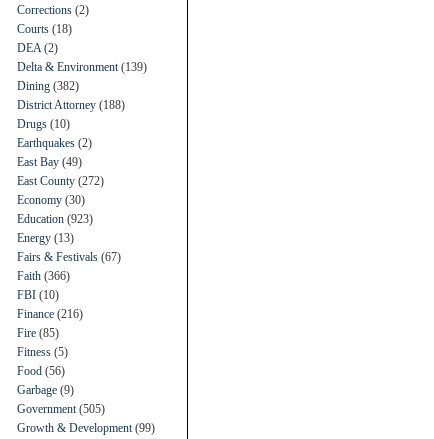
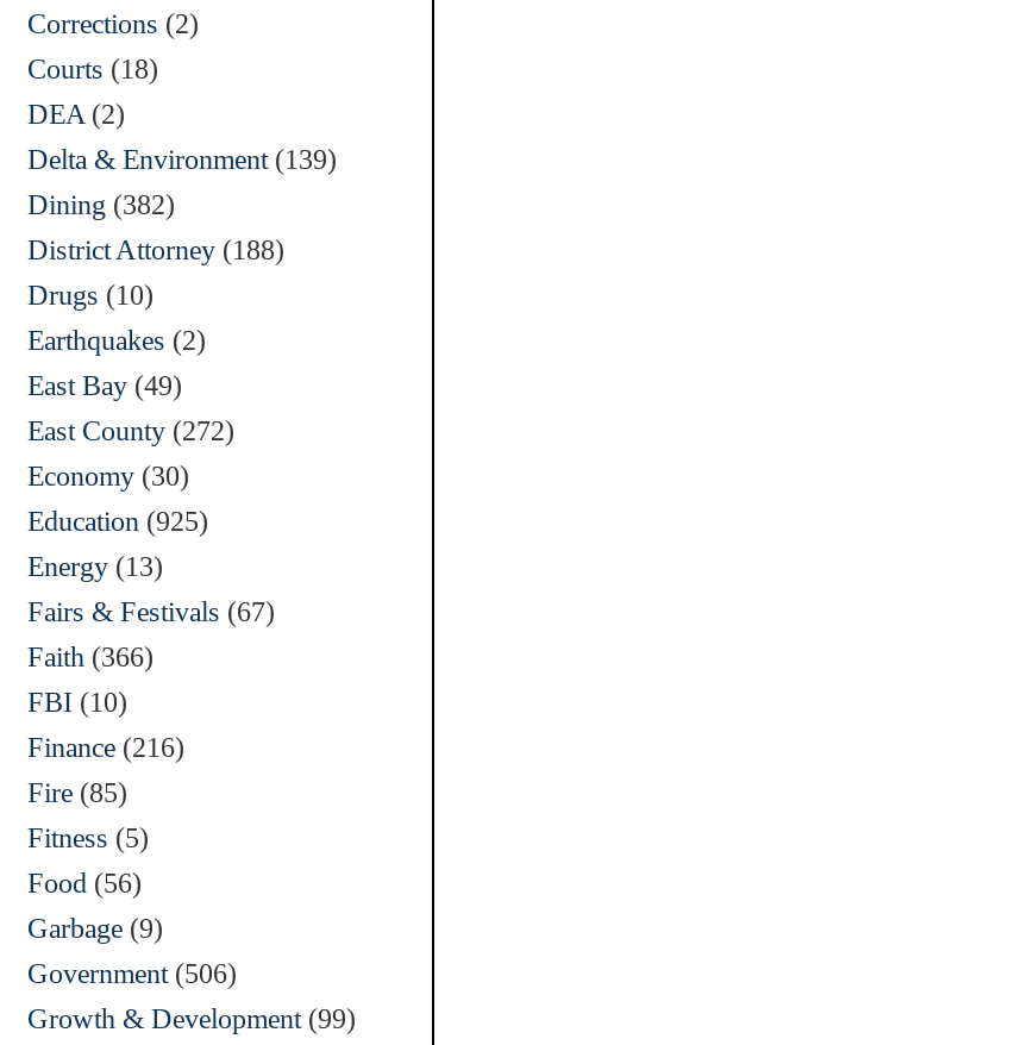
- Education (923)
+ Education (925)

- Government (505)
+ Government (506)
